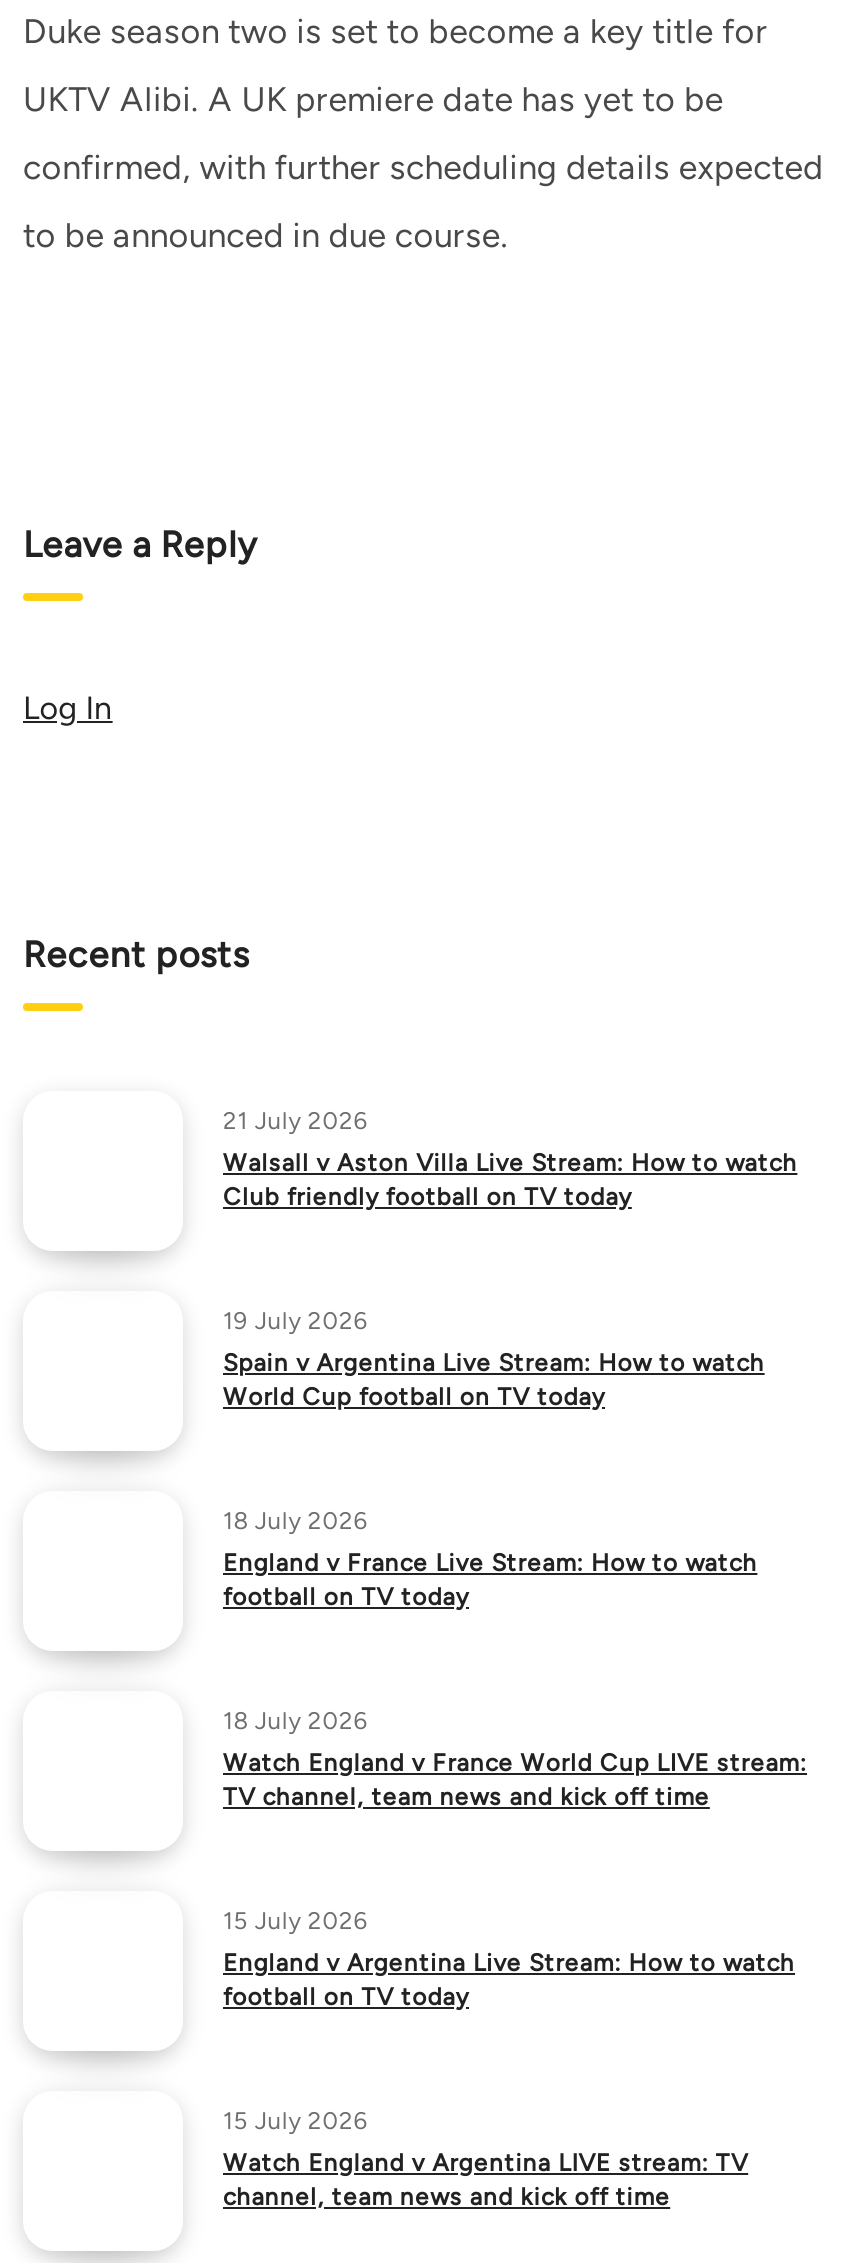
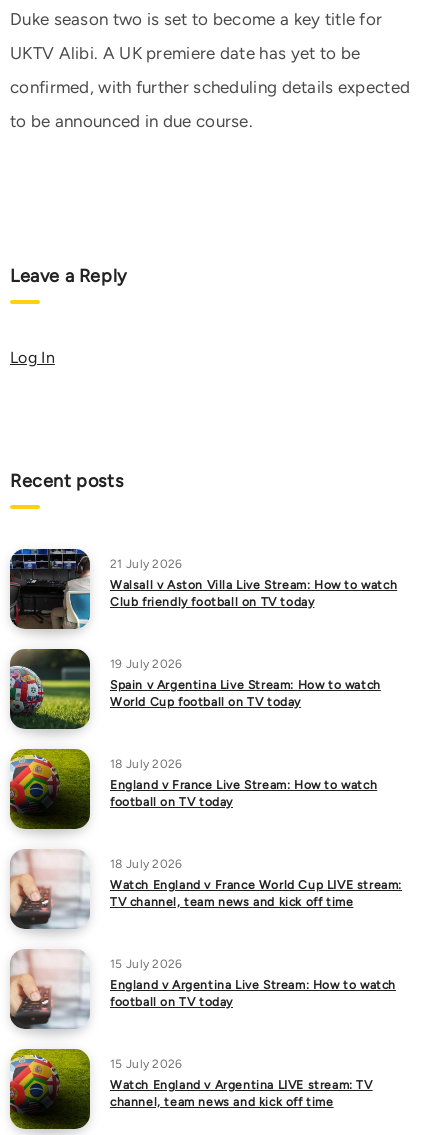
+ [image]

+ [image]

+ [image]

+ [image]

+ [image]

+ [image]
